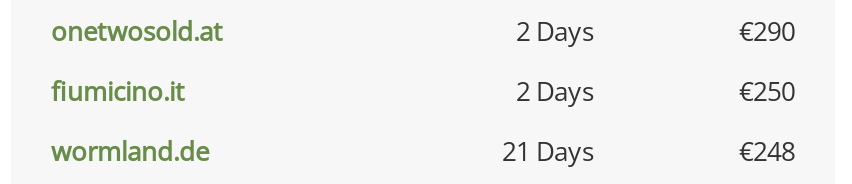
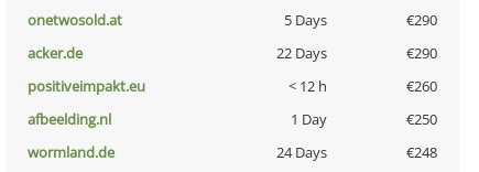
- 2 Days
+ 5 Days

- fiumicino.it
- 2 Days
+ acker.de
+ 22 Days
+ €290
+ positiveimpakt.eu
+ < 12 h
+ €260
+ afbeelding.nl
+ 1 Day

- 21 Days
+ 24 Days
